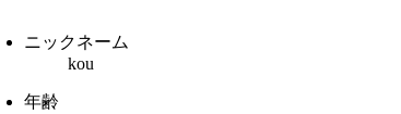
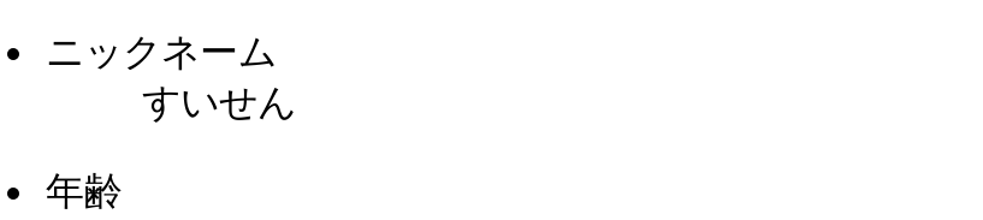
- kou
+ すいせん
